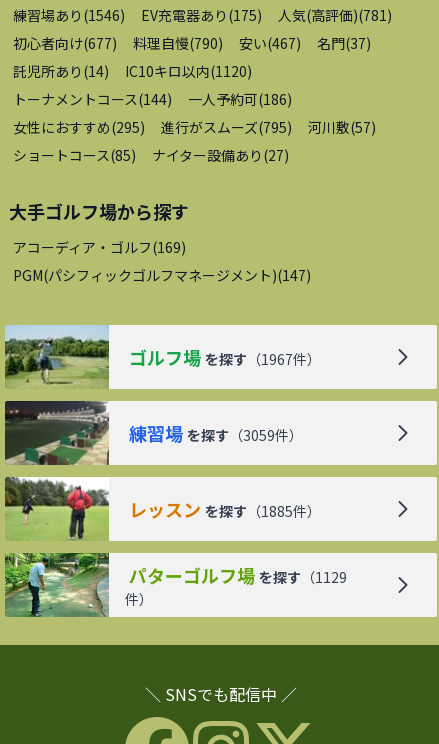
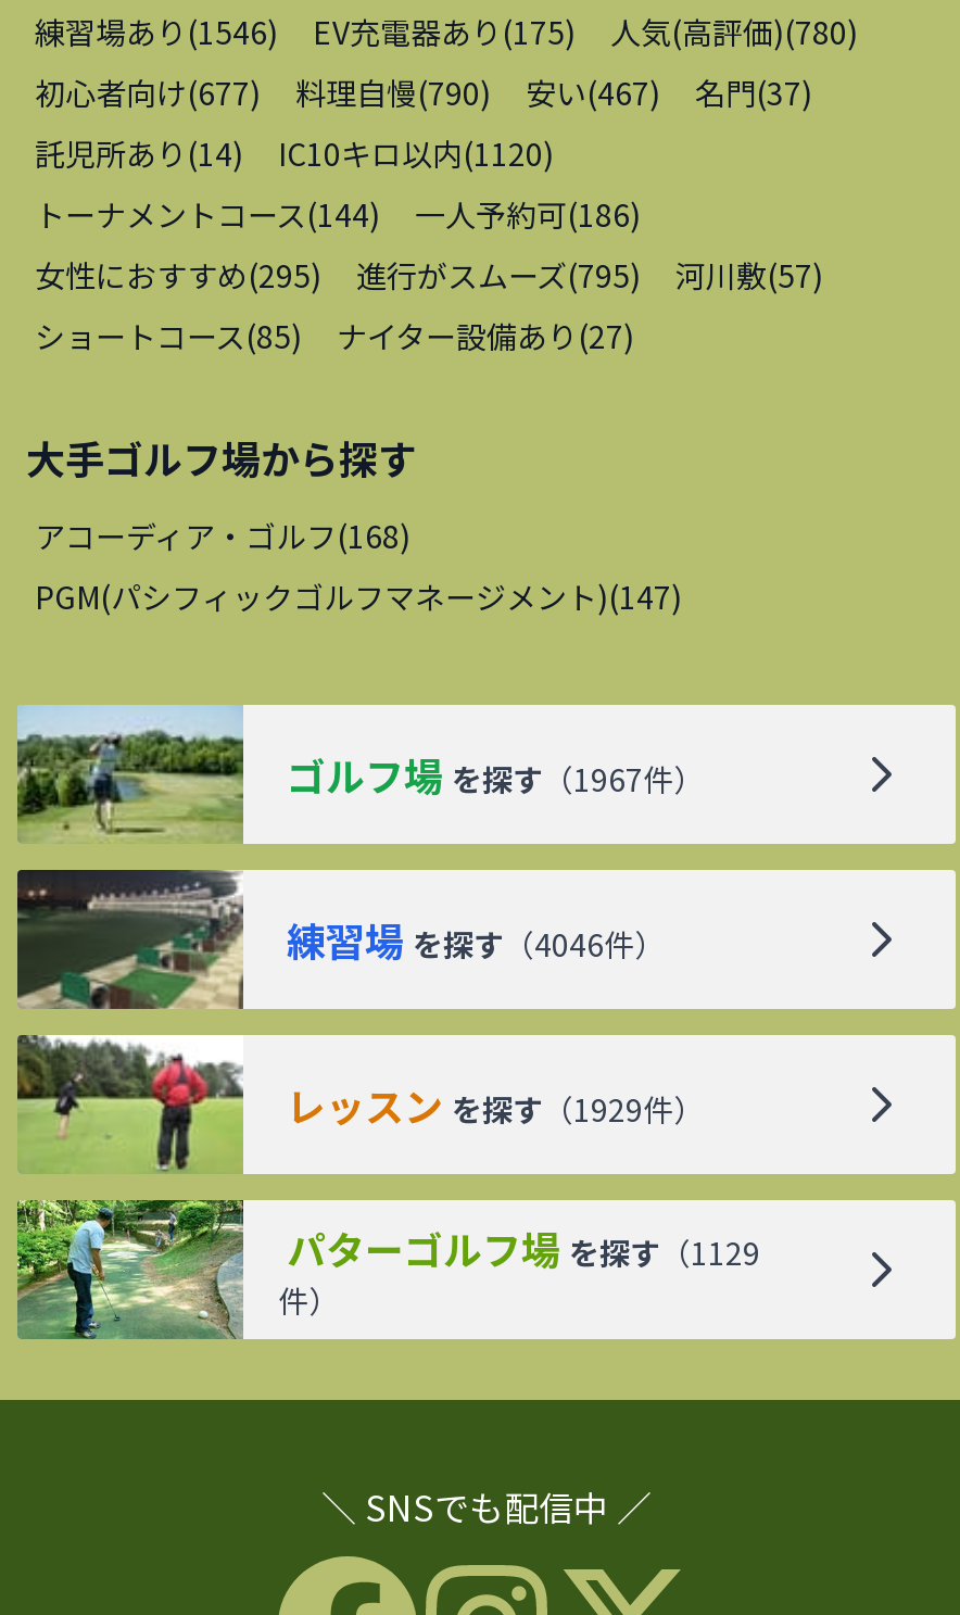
- 練習場あり(1546) EV充電器あり(175) 人気(高評価)(781)
+ 練習場あり(1546) EV充電器あり(175) 人気(高評価)(780)

- アコーディア・ゴルフ(169)
+ アコーディア・ゴルフ(168)

- 練習場 を探す（3059件）
+ 練習場 を探す（4046件）

- レッスン を探す（1885件）
+ レッスン を探す（1929件）
